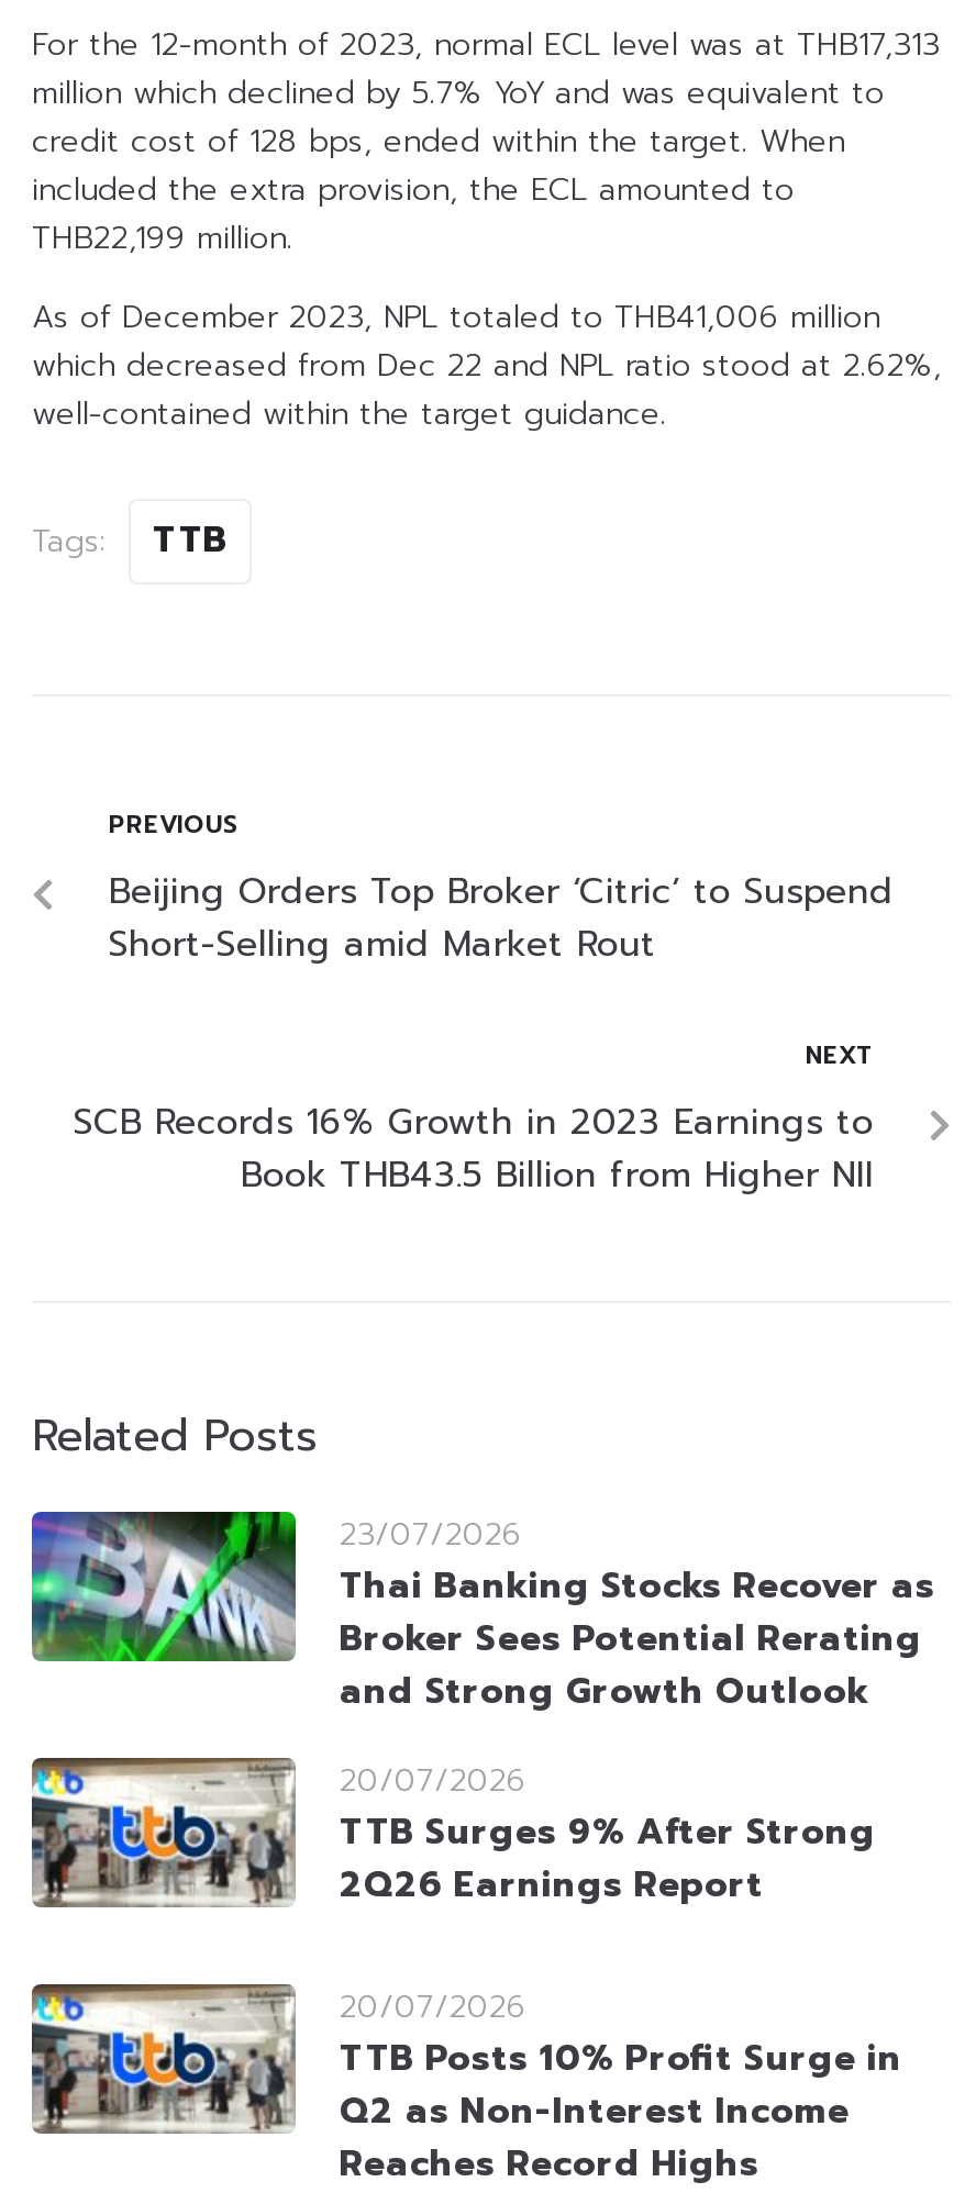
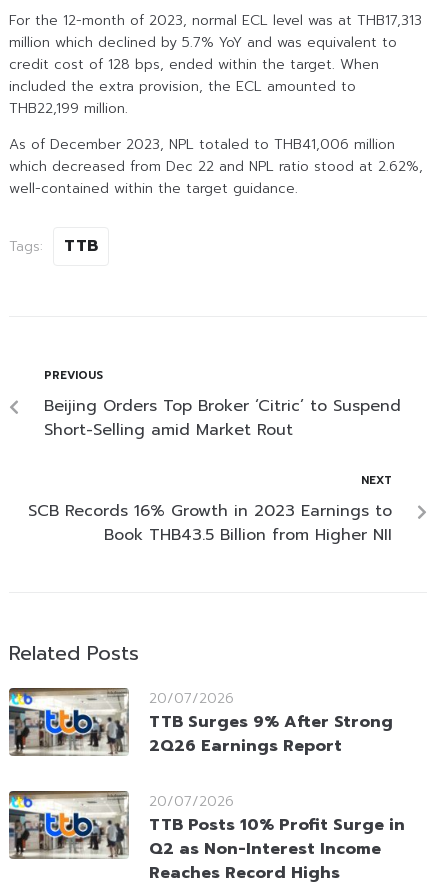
- [image]
- 23/07/2026
- Thai Banking Stocks Recover as
- Broker Sees Potential Rerating
- and Strong Growth Outlook
